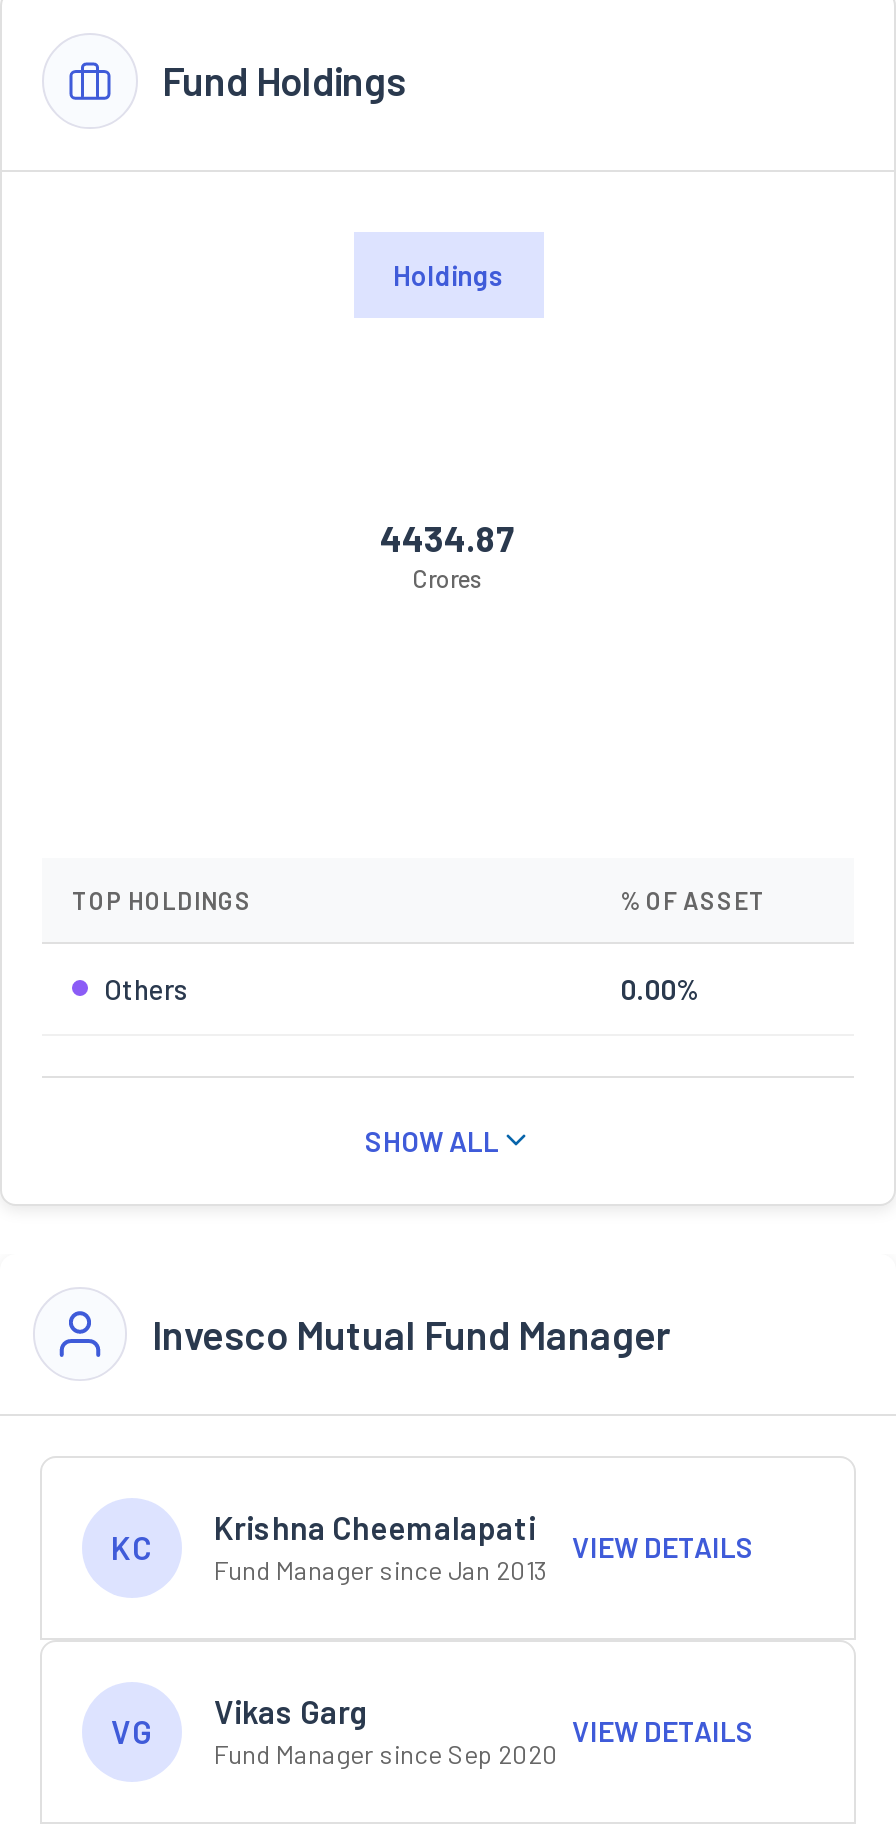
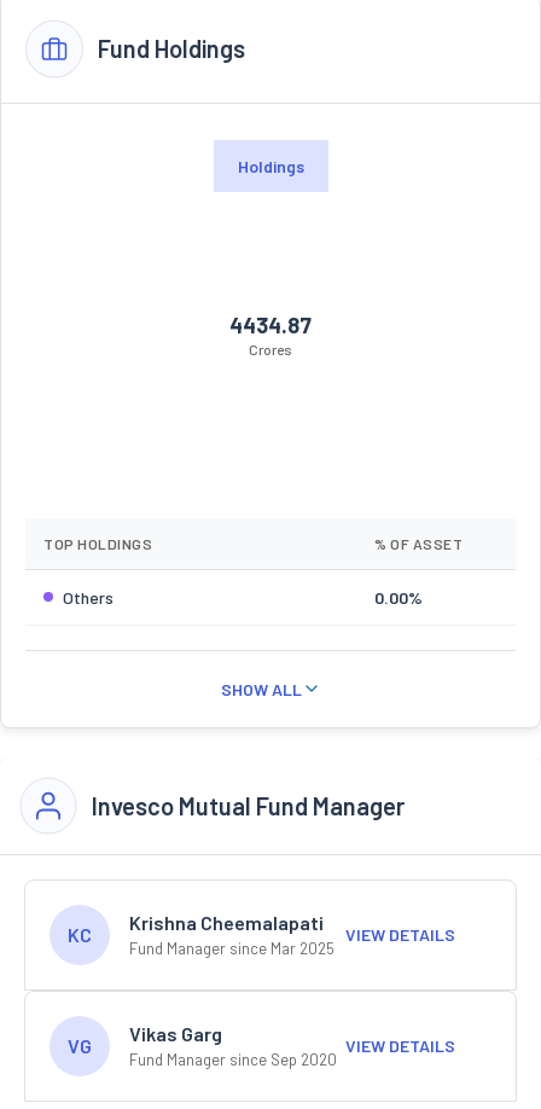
- Fund Manager since Jan 2013
+ Fund Manager since Mar 2025
